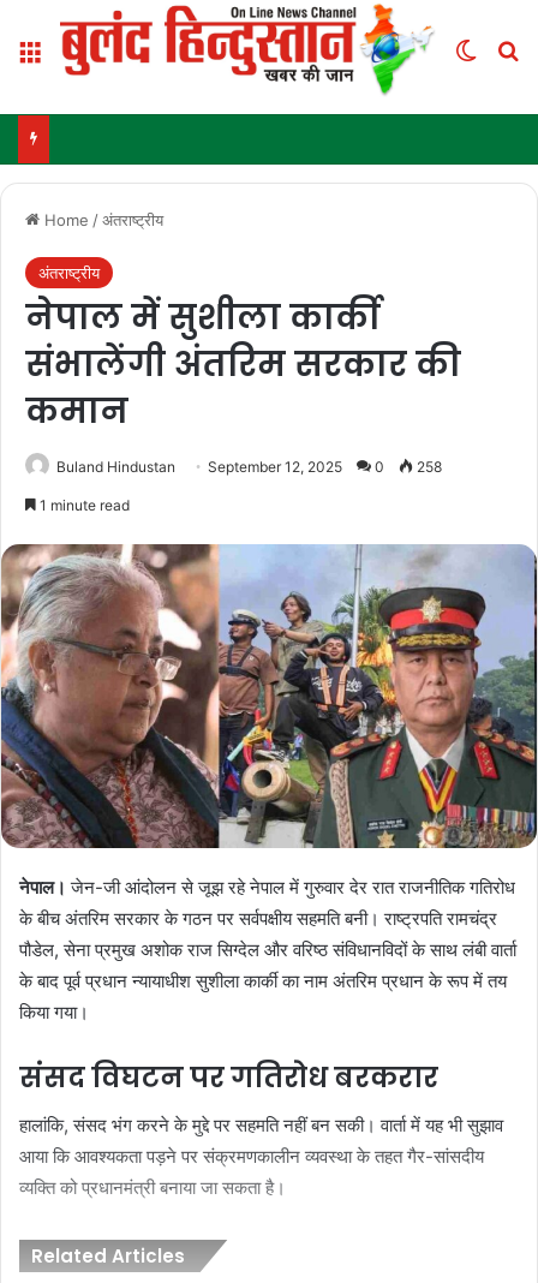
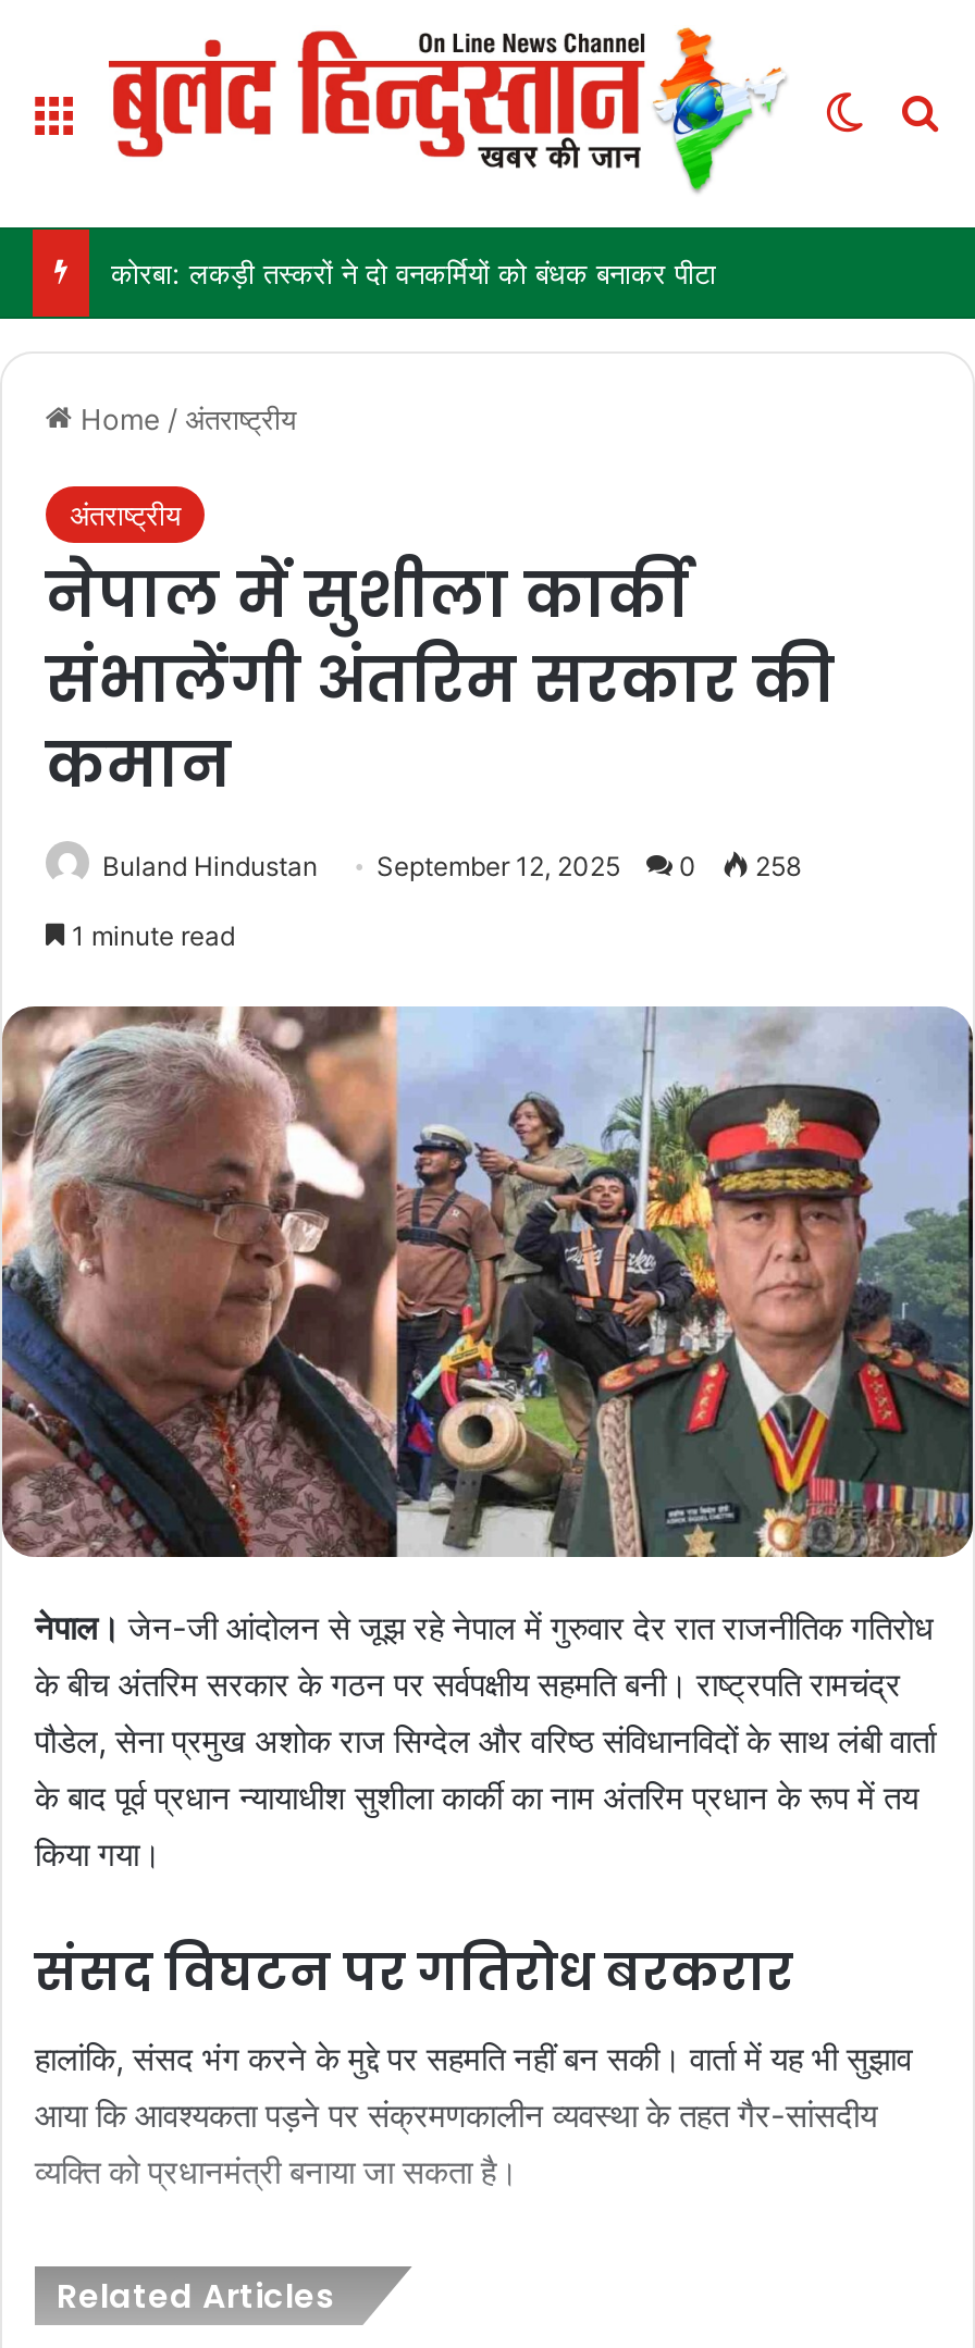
+ कोरबा: लकड़ी तस्करों ने दो वनकर्मियों को बंधक बनाकर पीटा
